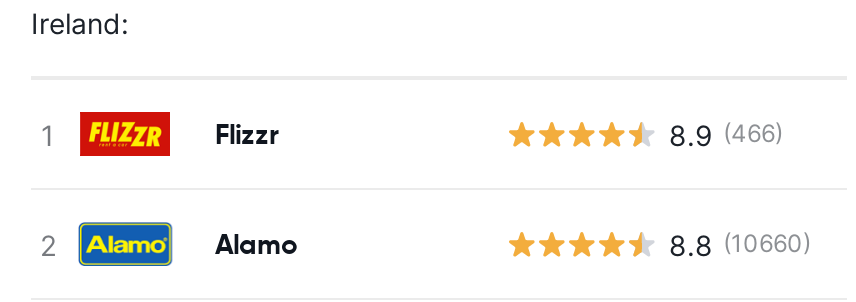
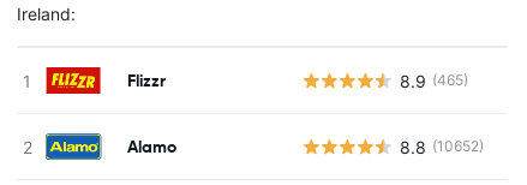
- 8.9 (466)
+ 8.9 (465)

- 8.8 (10660)
+ 8.8 (10652)
